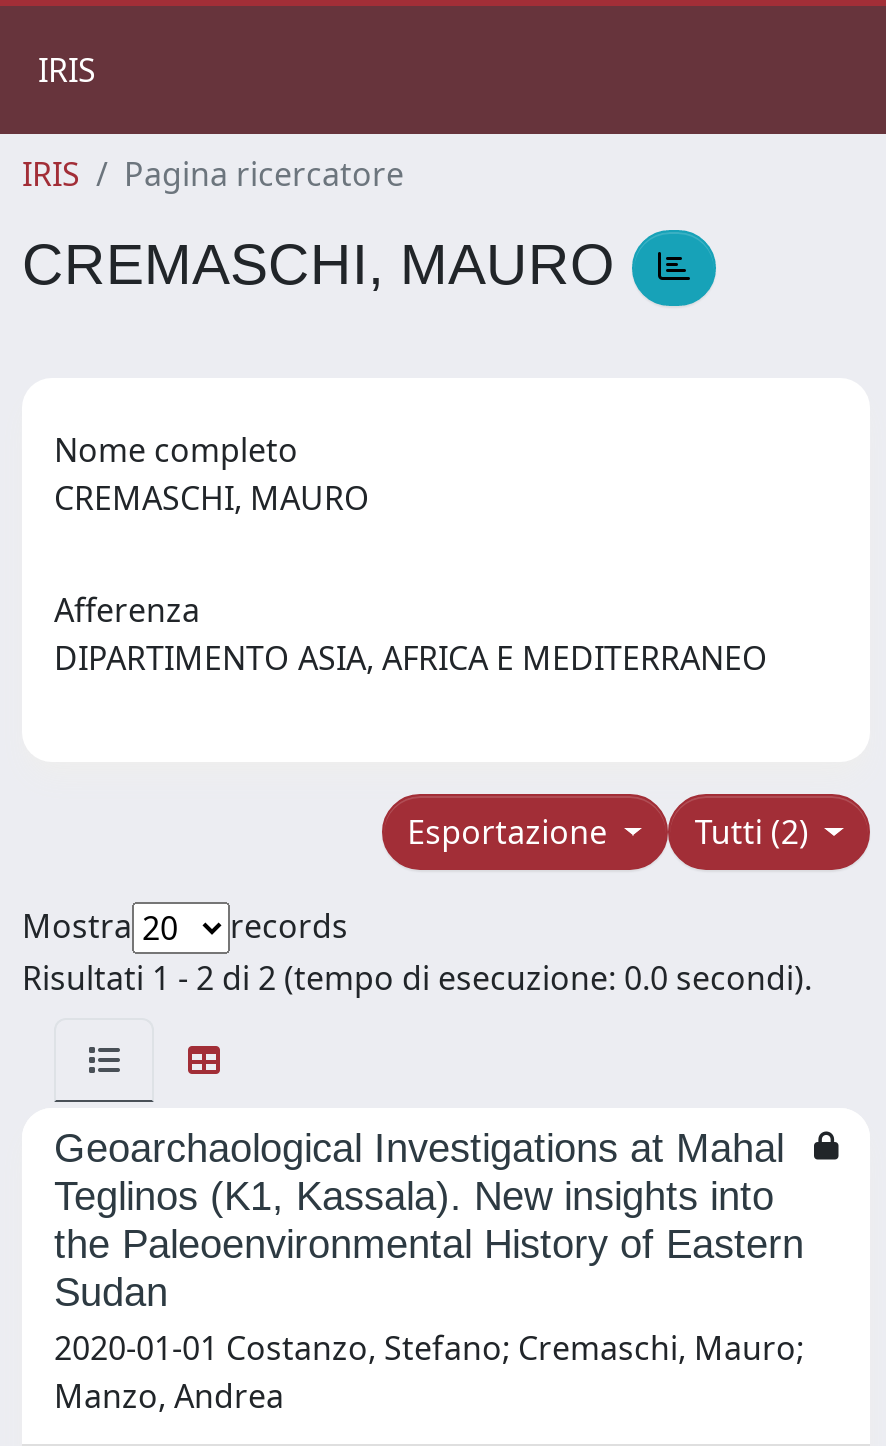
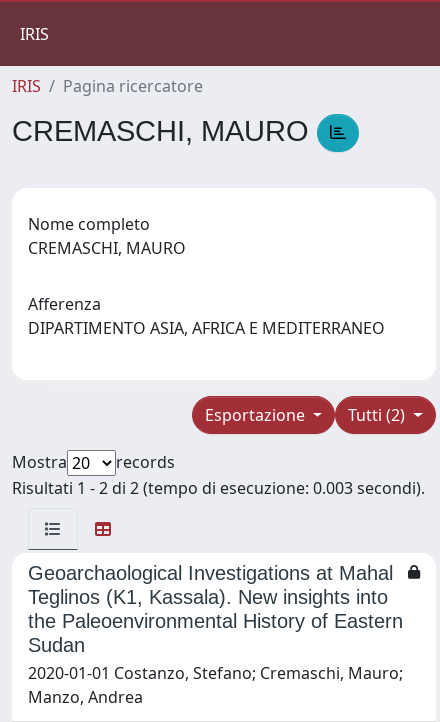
- Risultati 1 - 2 di 2 (tempo di esecuzione: 0.0 secondi).
+ Risultati 1 - 2 di 2 (tempo di esecuzione: 0.003 secondi).
